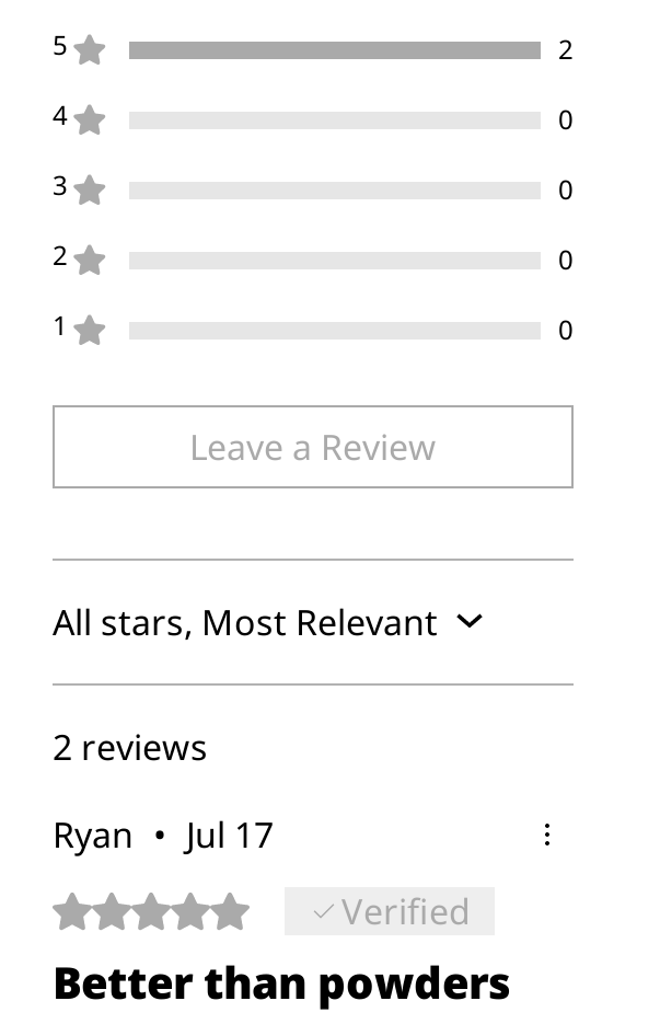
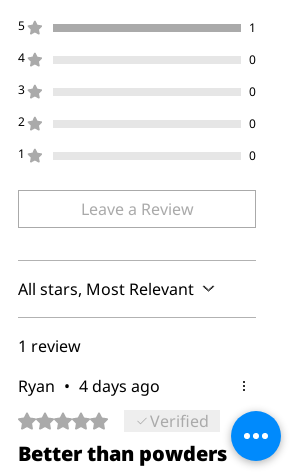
- 2
+ 1

- 2 reviews
+ 1 review

- Ryan • Jul 17
+ Ryan • 4 days ago

+ [image]
